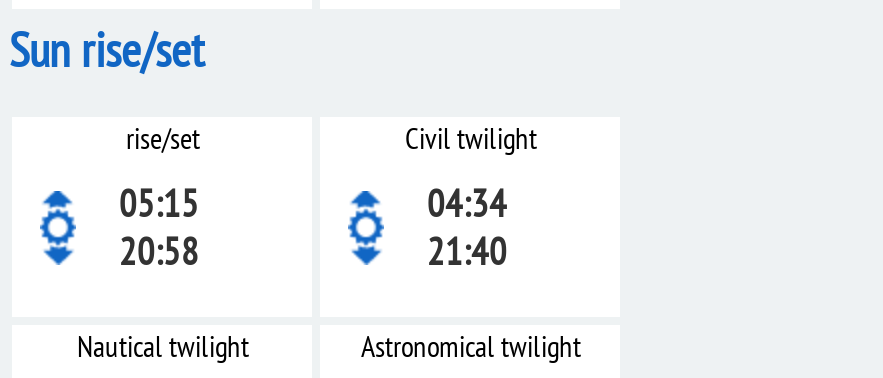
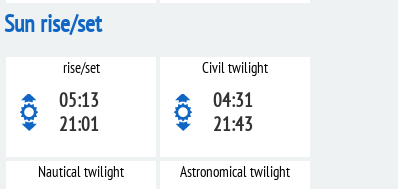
- 05:15
+ 05:13

- 04:34
+ 04:31

- 20:58
+ 21:01

- 21:40
+ 21:43
